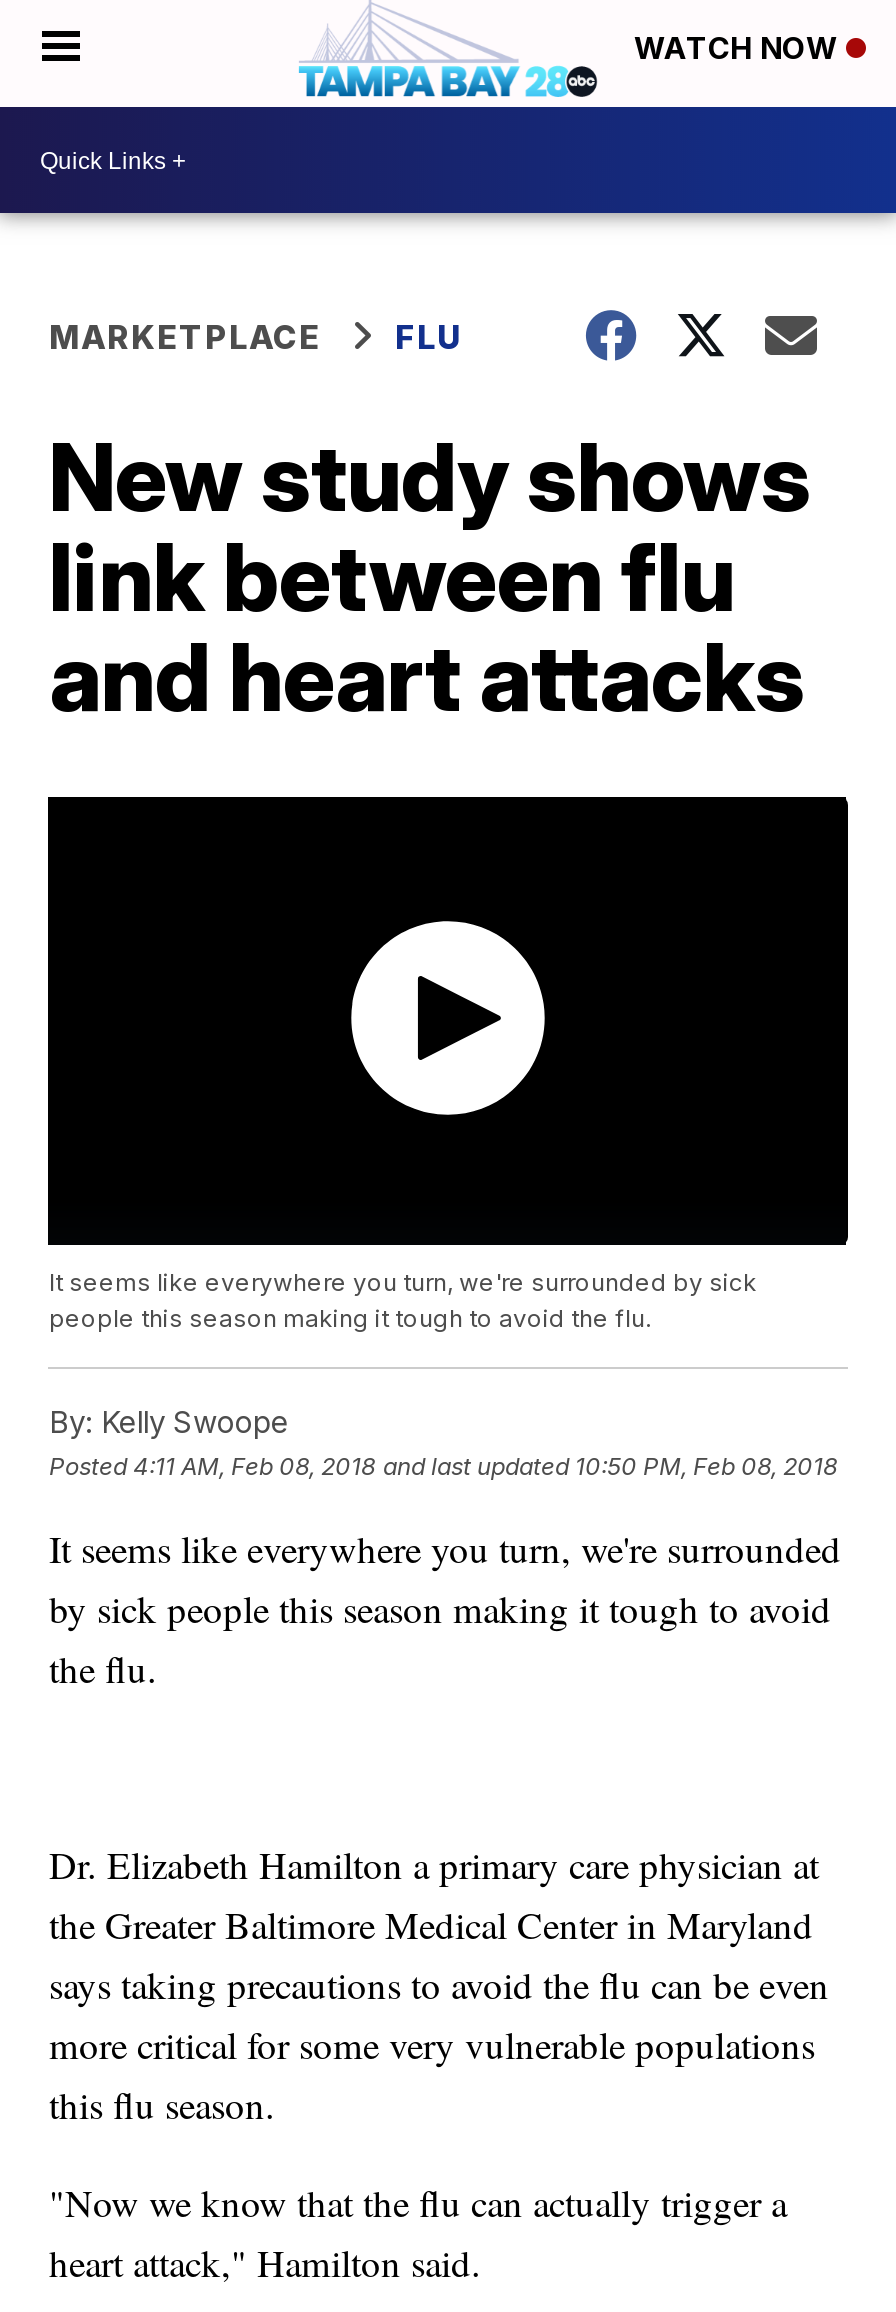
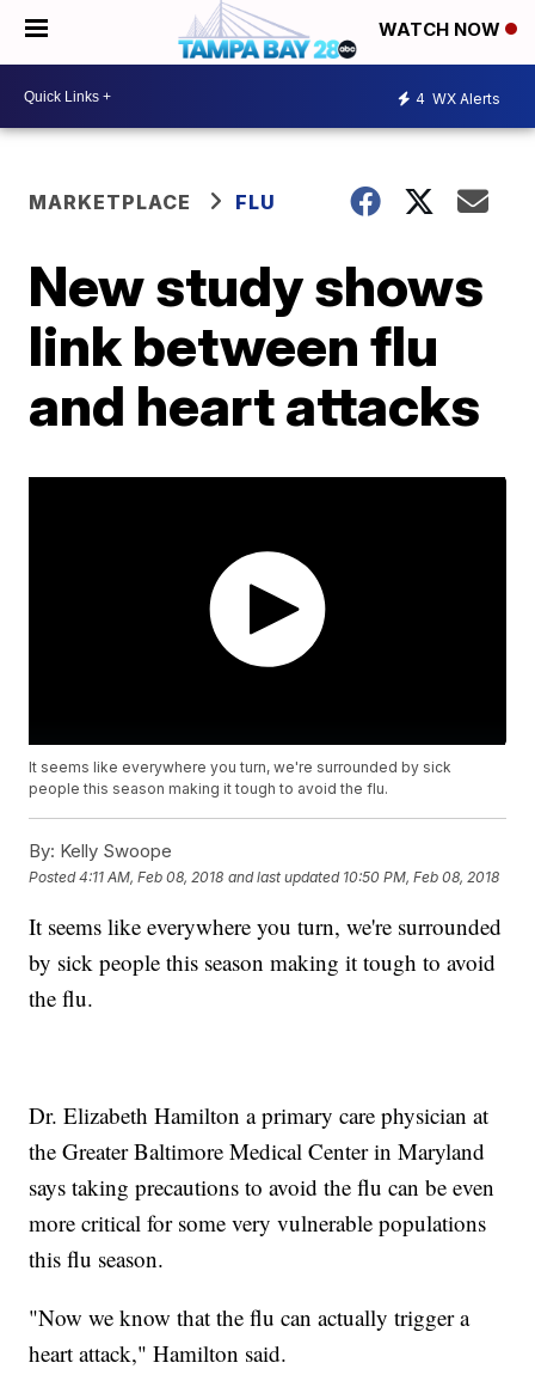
+ 4 WX Alerts
